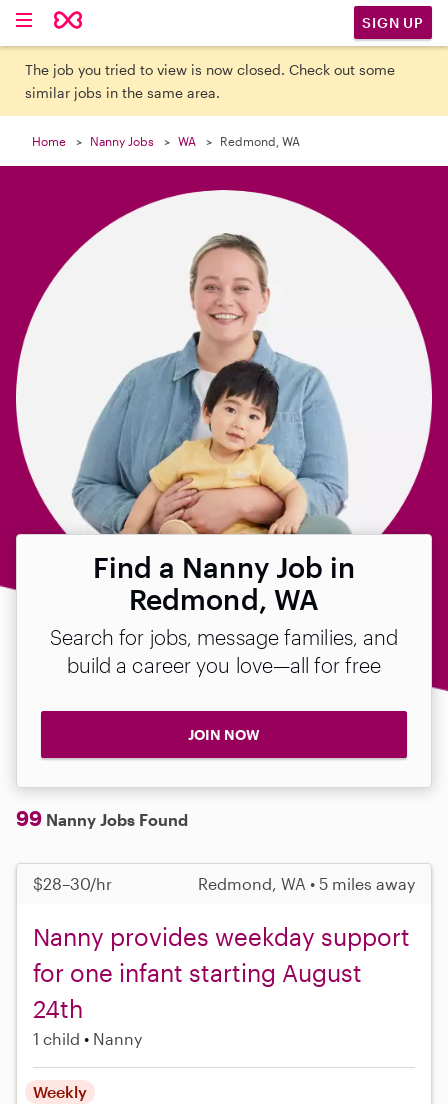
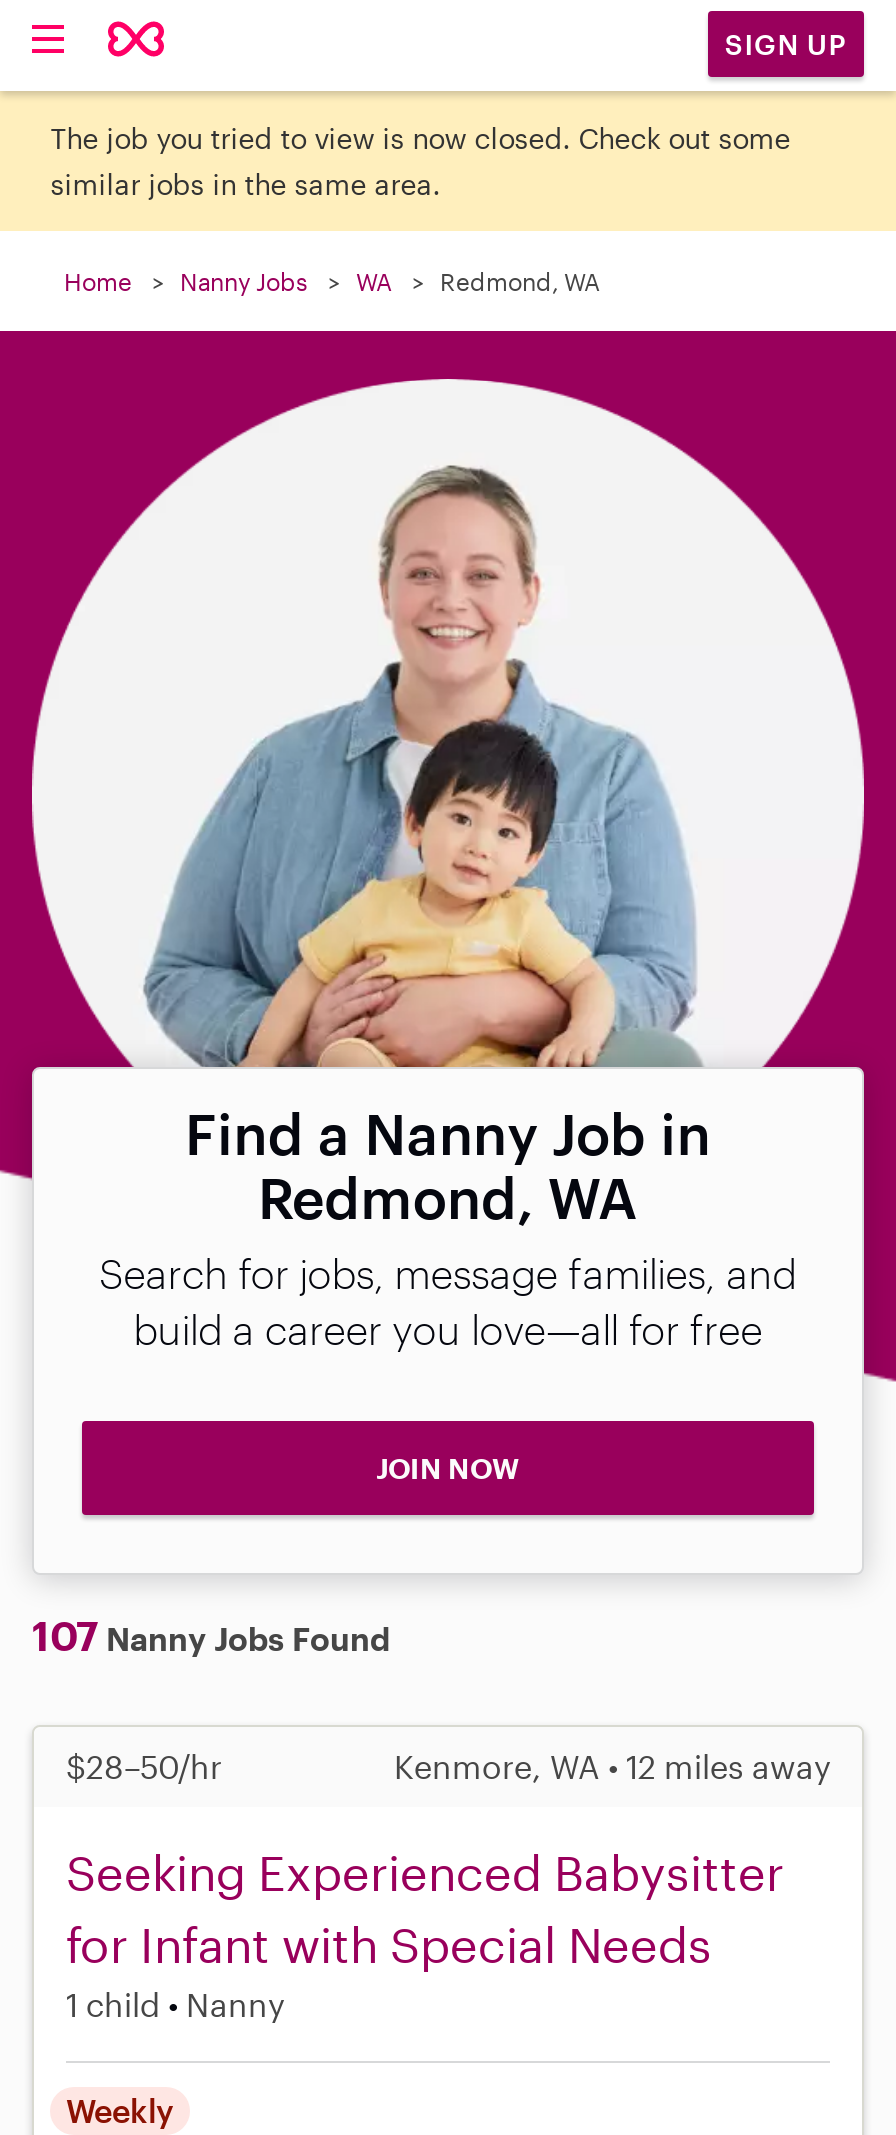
- 99 Nanny Jobs Found
+ 107 Nanny Jobs Found

- $28–30/hr
- Redmond, WA • 5 miles away
+ $28–50/hr
+ Kenmore, WA • 12 miles away

- Nanny provides weekday support
- for one infant starting August
- 24th
+ Seeking Experienced Babysitter
+ for Infant with Special Needs
